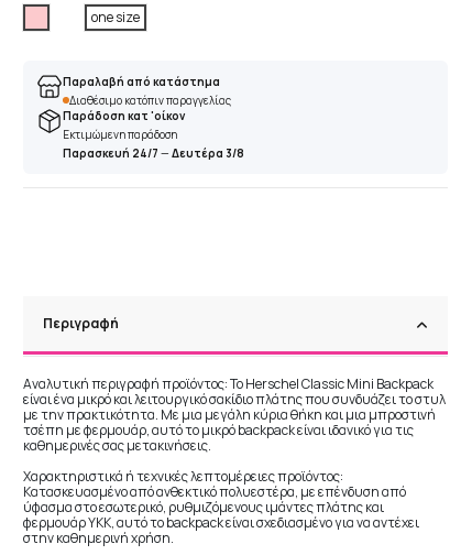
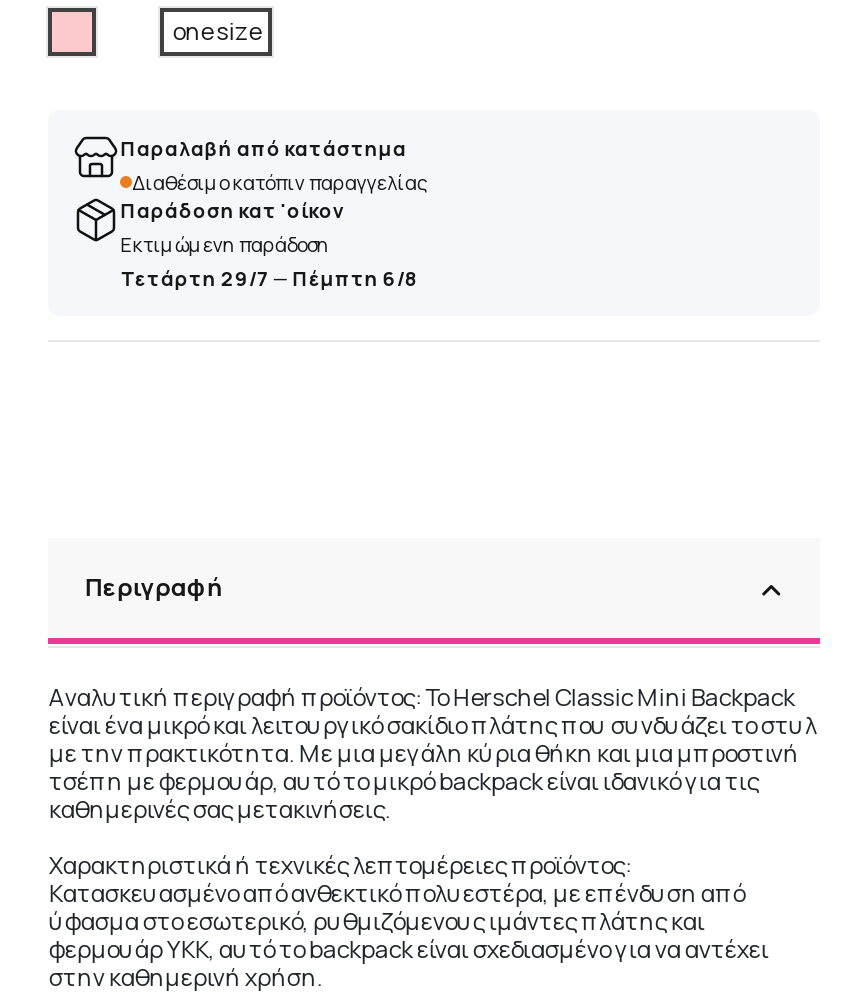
- Παρασκευή 24/7 — Δευτέρα 3/8
+ Τετάρτη 29/7 — Πέμπτη 6/8
